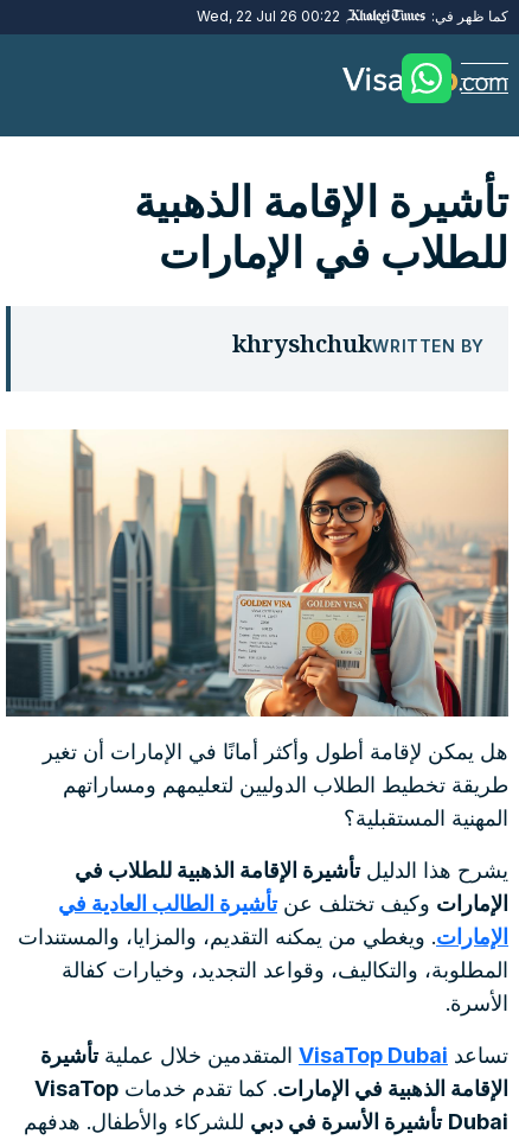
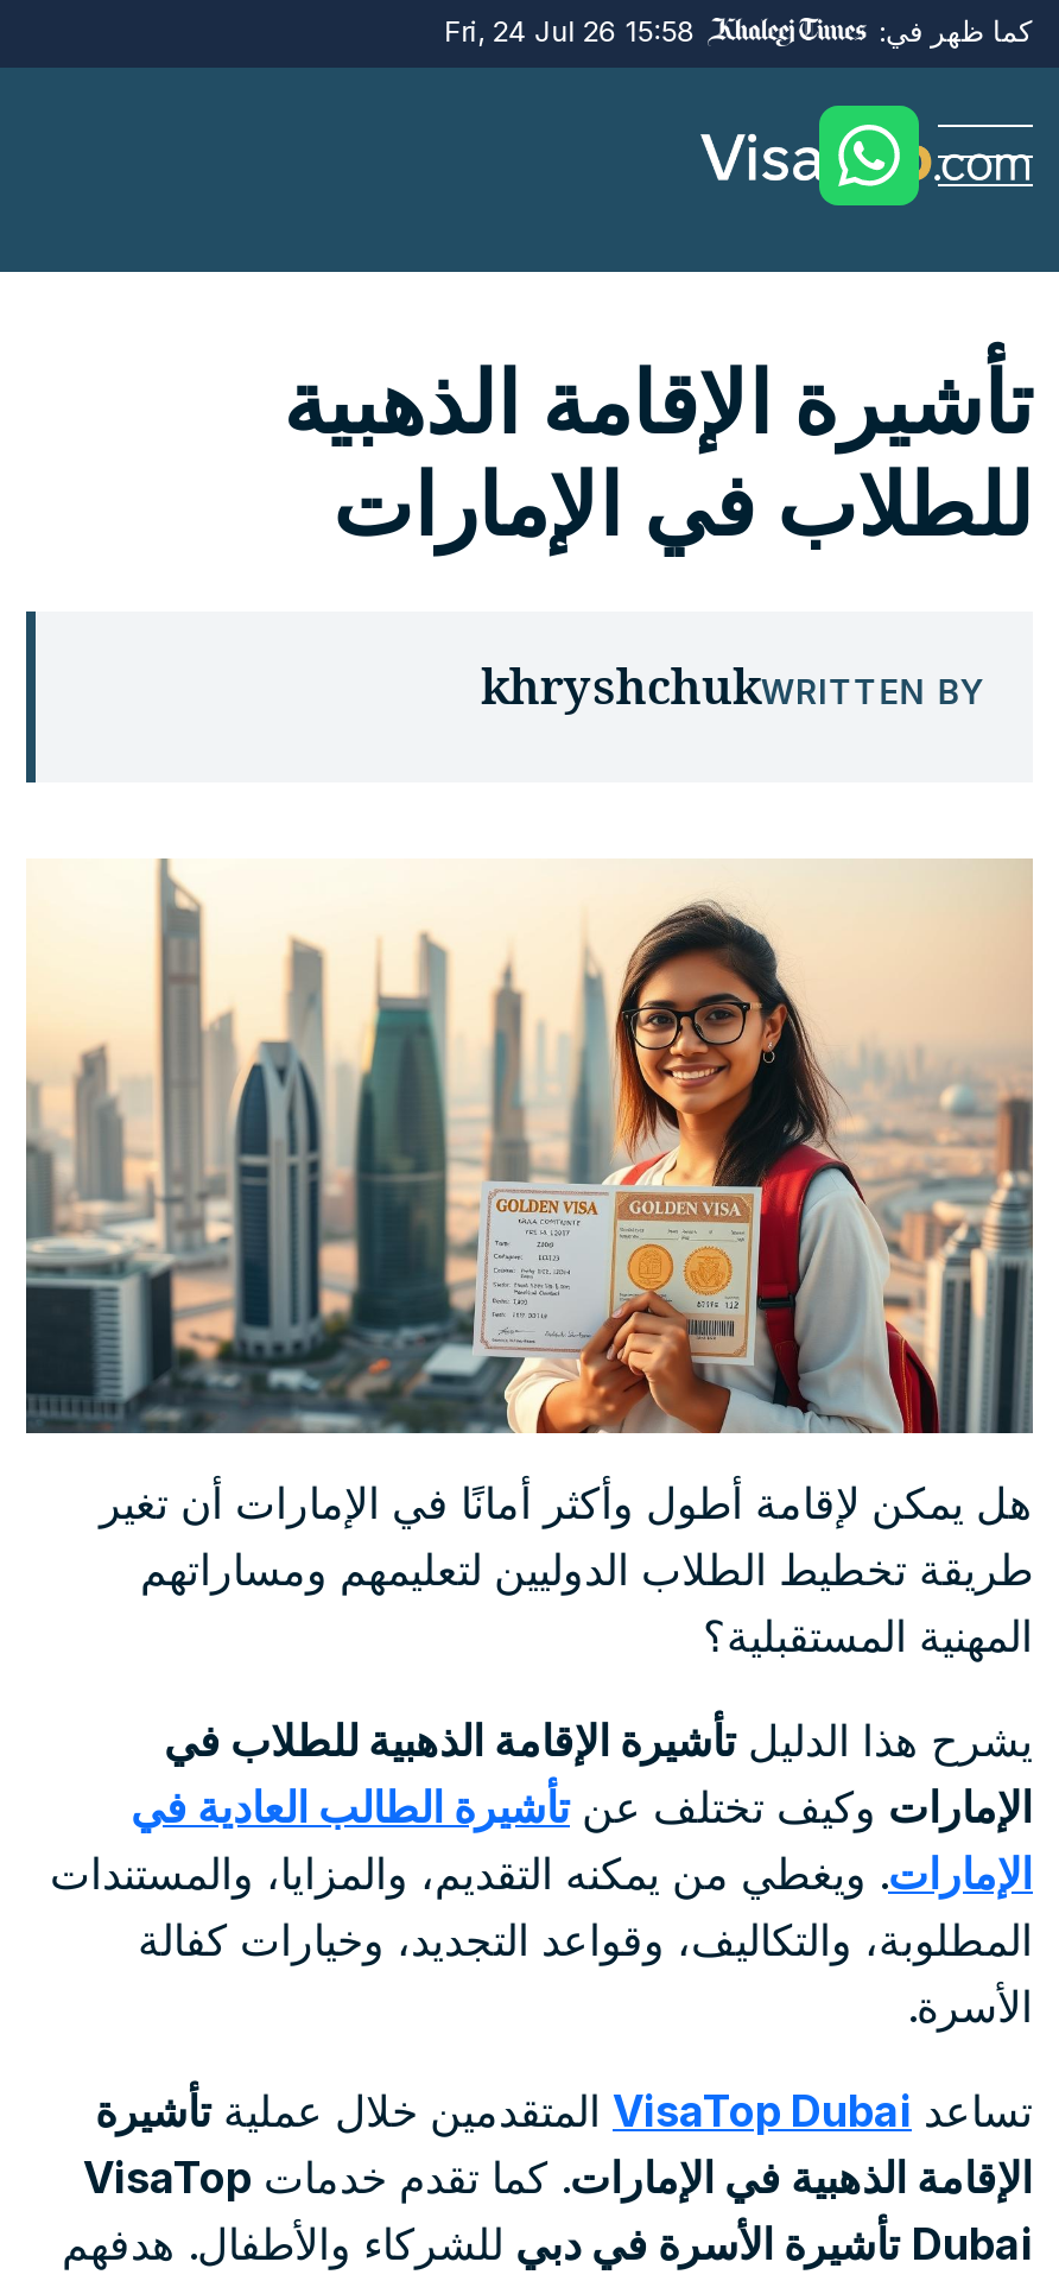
- Wed, 22 Jul 26 00:22
+ Fri, 24 Jul 26 15:58
